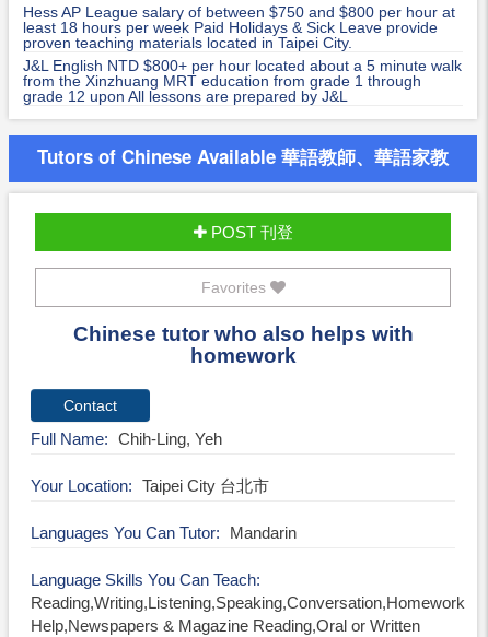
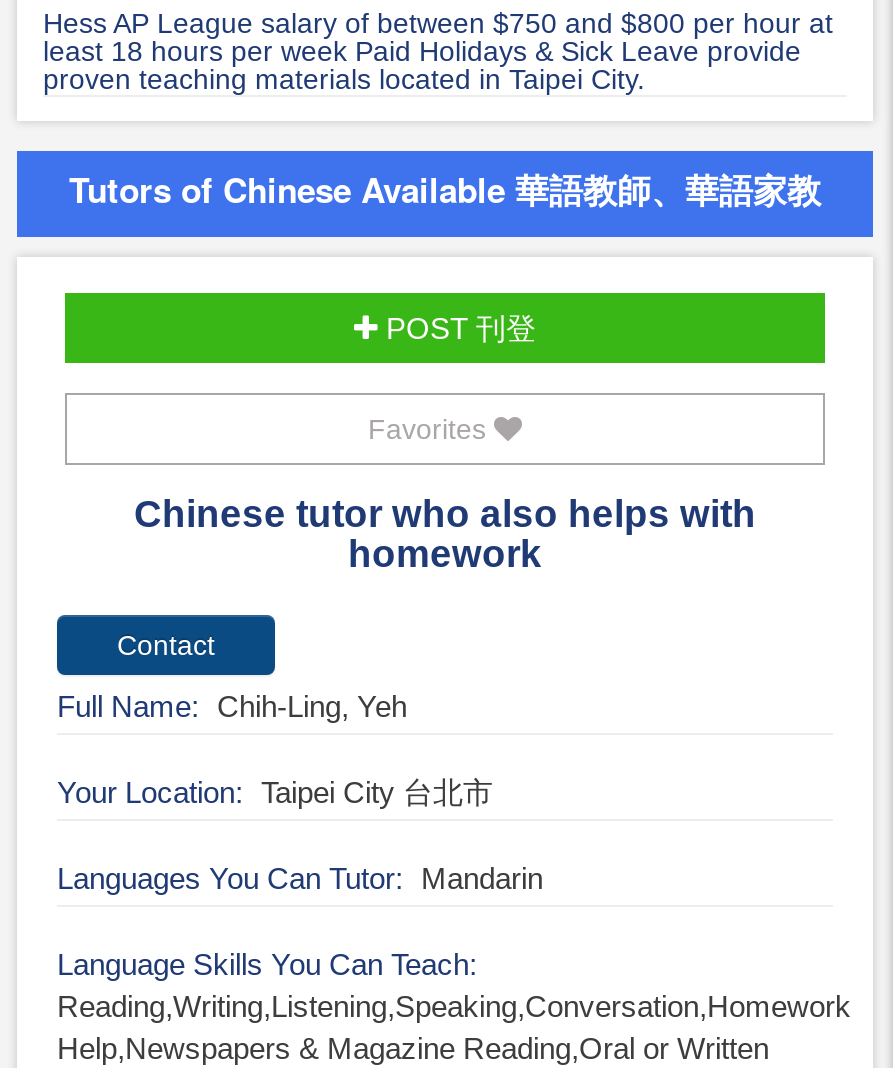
- J&L English NTD $800+ per hour located about a 5 minute walk
- from the Xinzhuang MRT education from grade 1 through
- grade 12 upon All lessons are prepared by J&L
